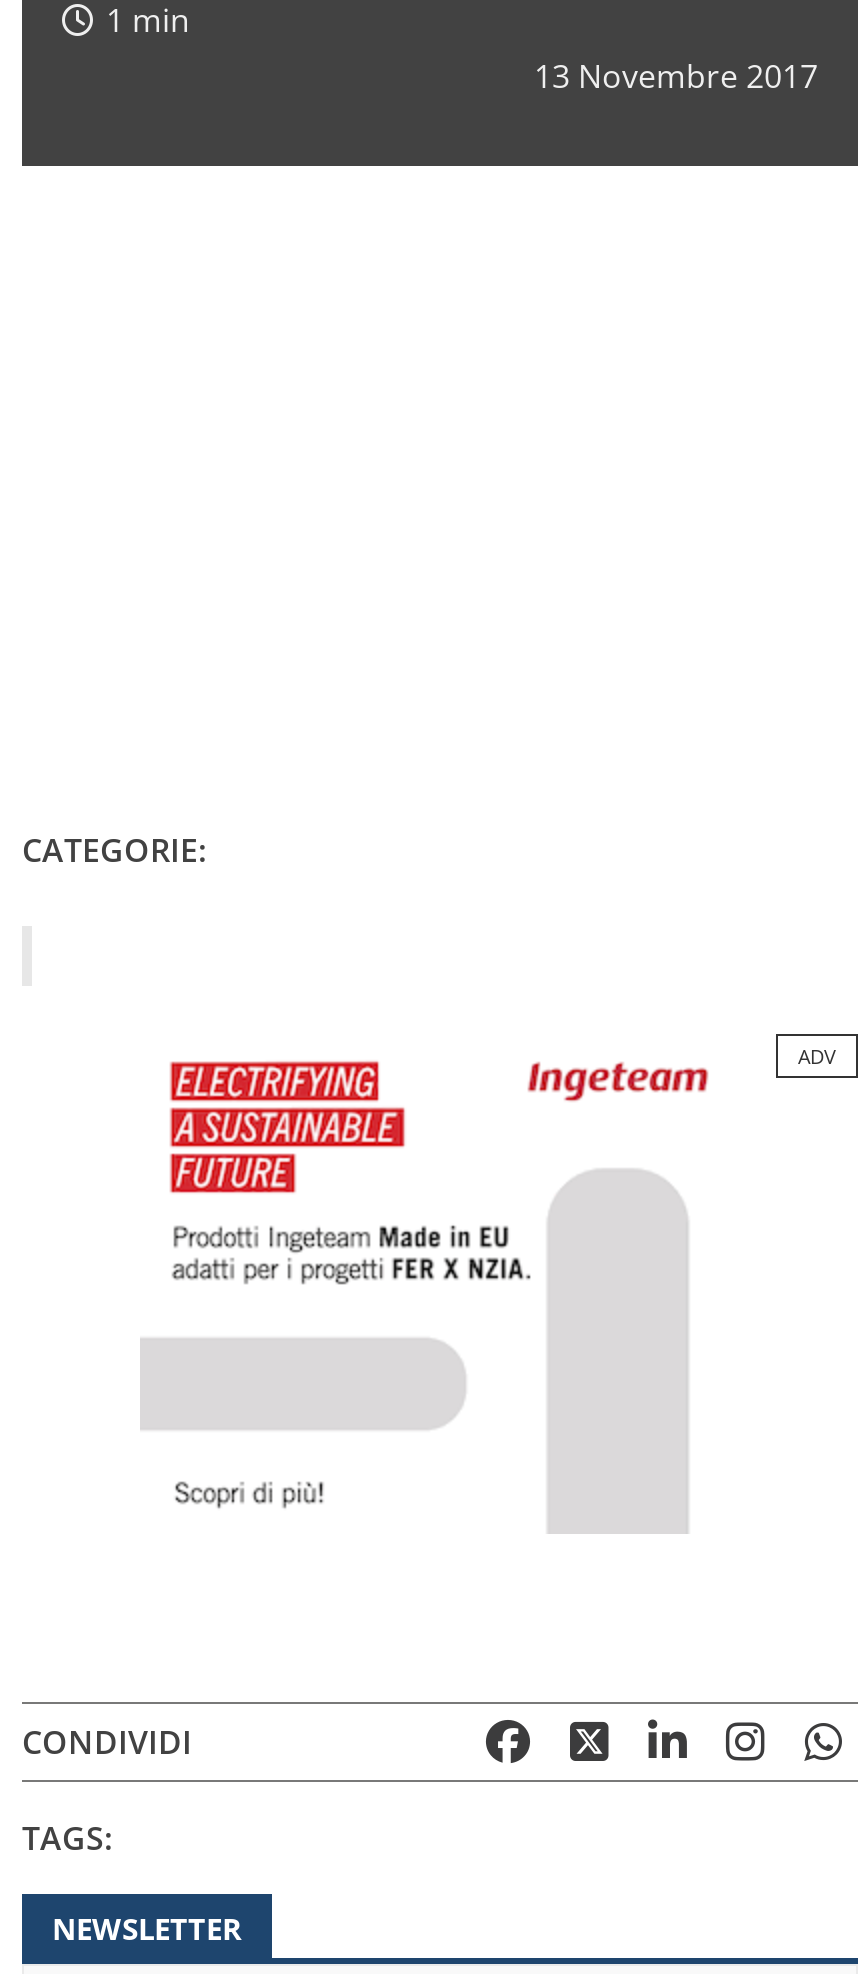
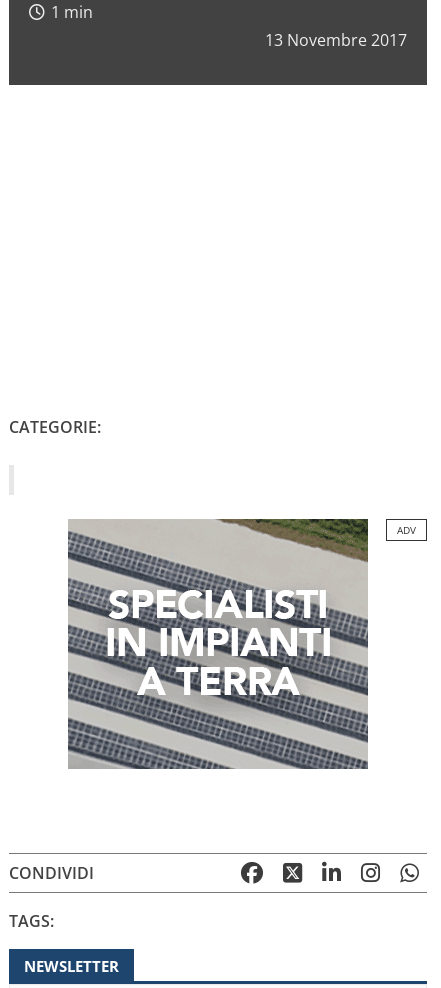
- [image]
+ [image]
